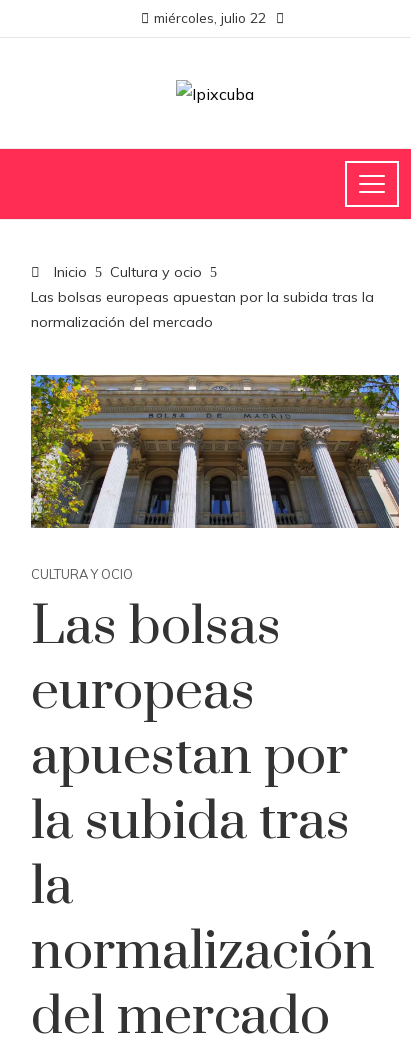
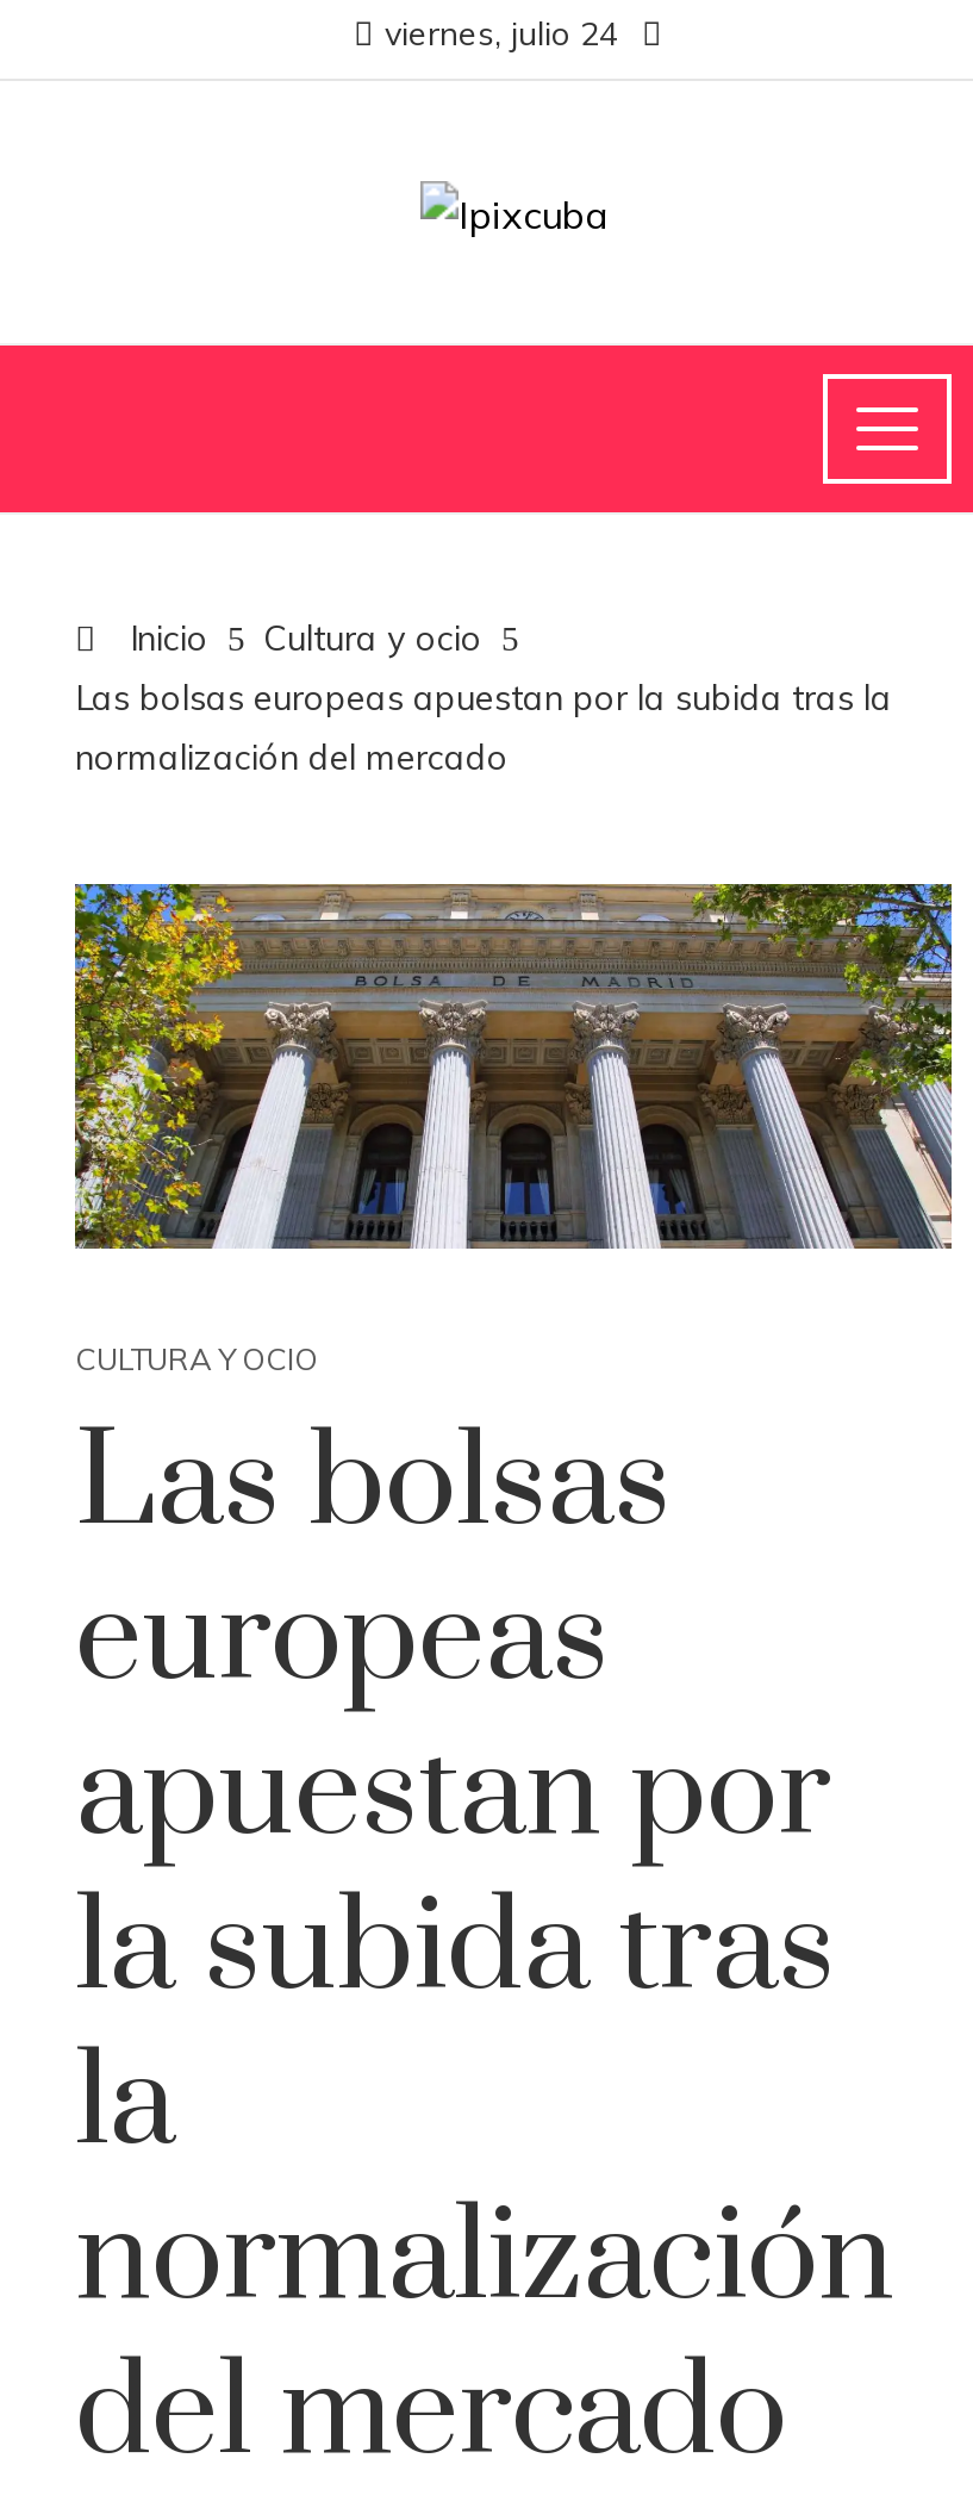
- miércoles, julio 22
+ viernes, julio 24
